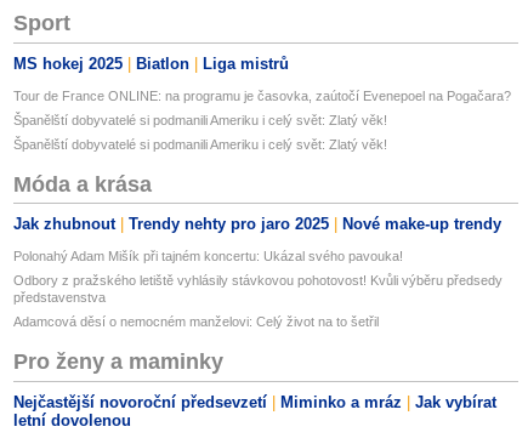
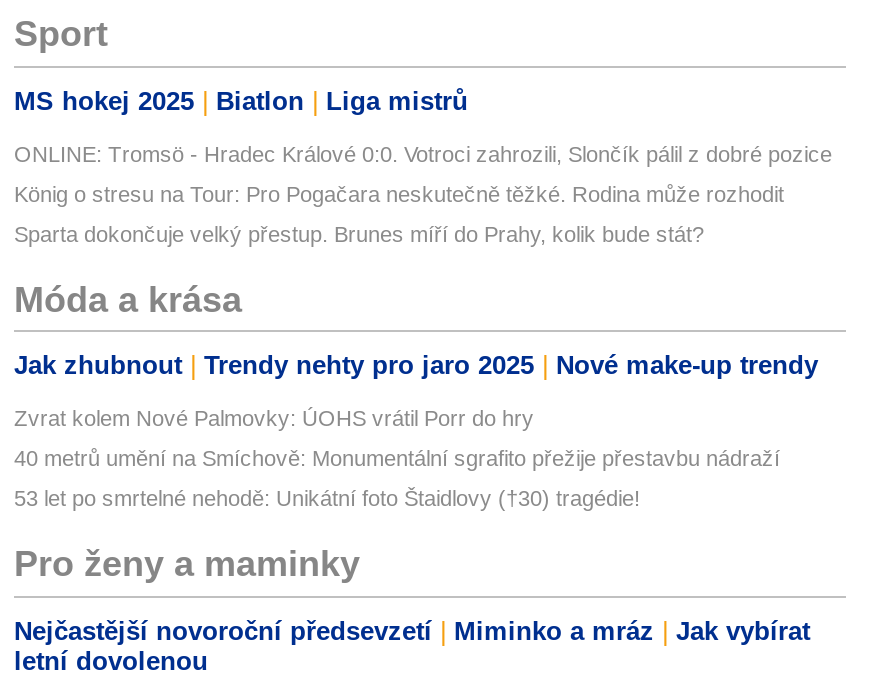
- Tour de France ONLINE: na programu je časovka, zaútočí Evenepoel na Pogačara?
+ ONLINE: Tromsö - Hradec Králové 0:0. Votroci zahrozili, Slončík pálil z dobré pozice

- Španělští dobyvatelé si podmanili Ameriku i celý svět: Zlatý věk!
+ König o stresu na Tour: Pro Pogačara neskutečně těžké. Rodina může rozhodit

- Španělští dobyvatelé si podmanili Ameriku i celý svět: Zlatý věk!
+ Sparta dokončuje velký přestup. Brunes míří do Prahy, kolik bude stát?

- Polonahý Adam Mišík při tajném koncertu: Ukázal svého pavouka!
+ Zvrat kolem Nové Palmovky: ÚOHS vrátil Porr do hry

- Odbory z pražského letiště vyhlásily stávkovou pohotovost! Kvůli výběru předsedy
- představenstva
+ 40 metrů umění na Smíchově: Monumentální sgrafito přežije přestavbu nádraží

- Adamcová děsí o nemocném manželovi: Celý život na to šetřil
+ 53 let po smrtelné nehodě: Unikátní foto Štaidlovy (†30) tragédie!
